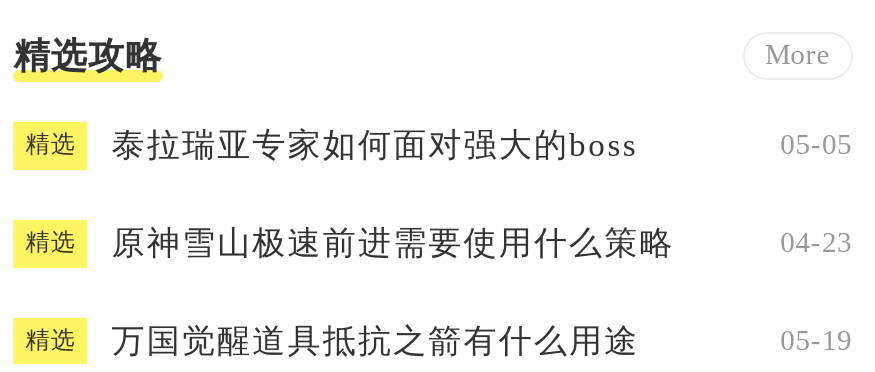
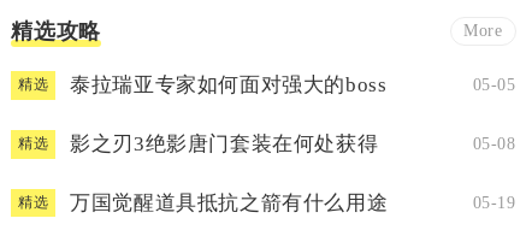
- 原神雪山极速前进需要使用什么策略
- 04-23
+ 影之刃3绝影唐门套装在何处获得
+ 05-08
